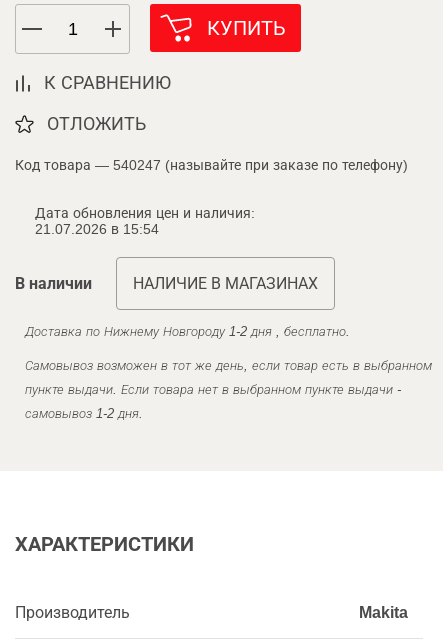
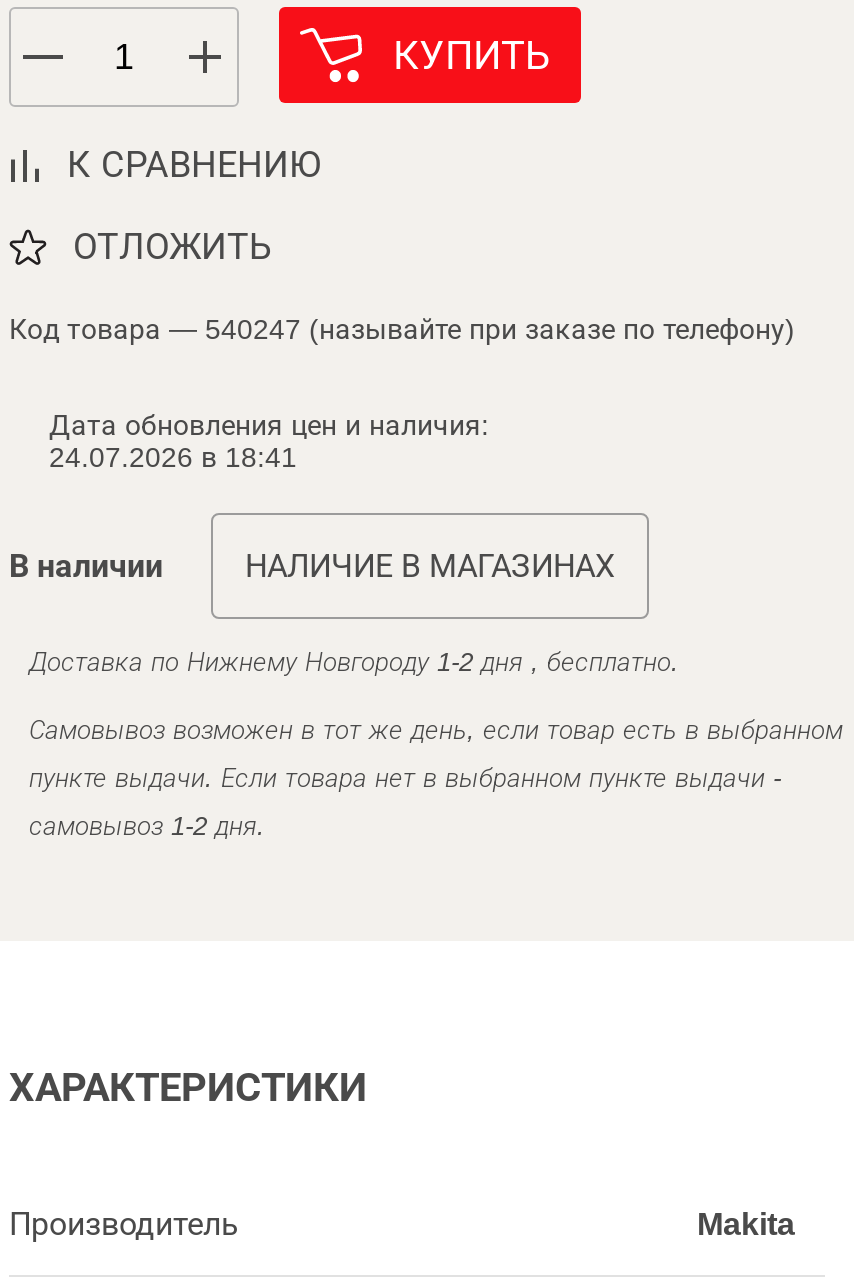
- 21.07.2026 в 15:54
+ 24.07.2026 в 18:41
